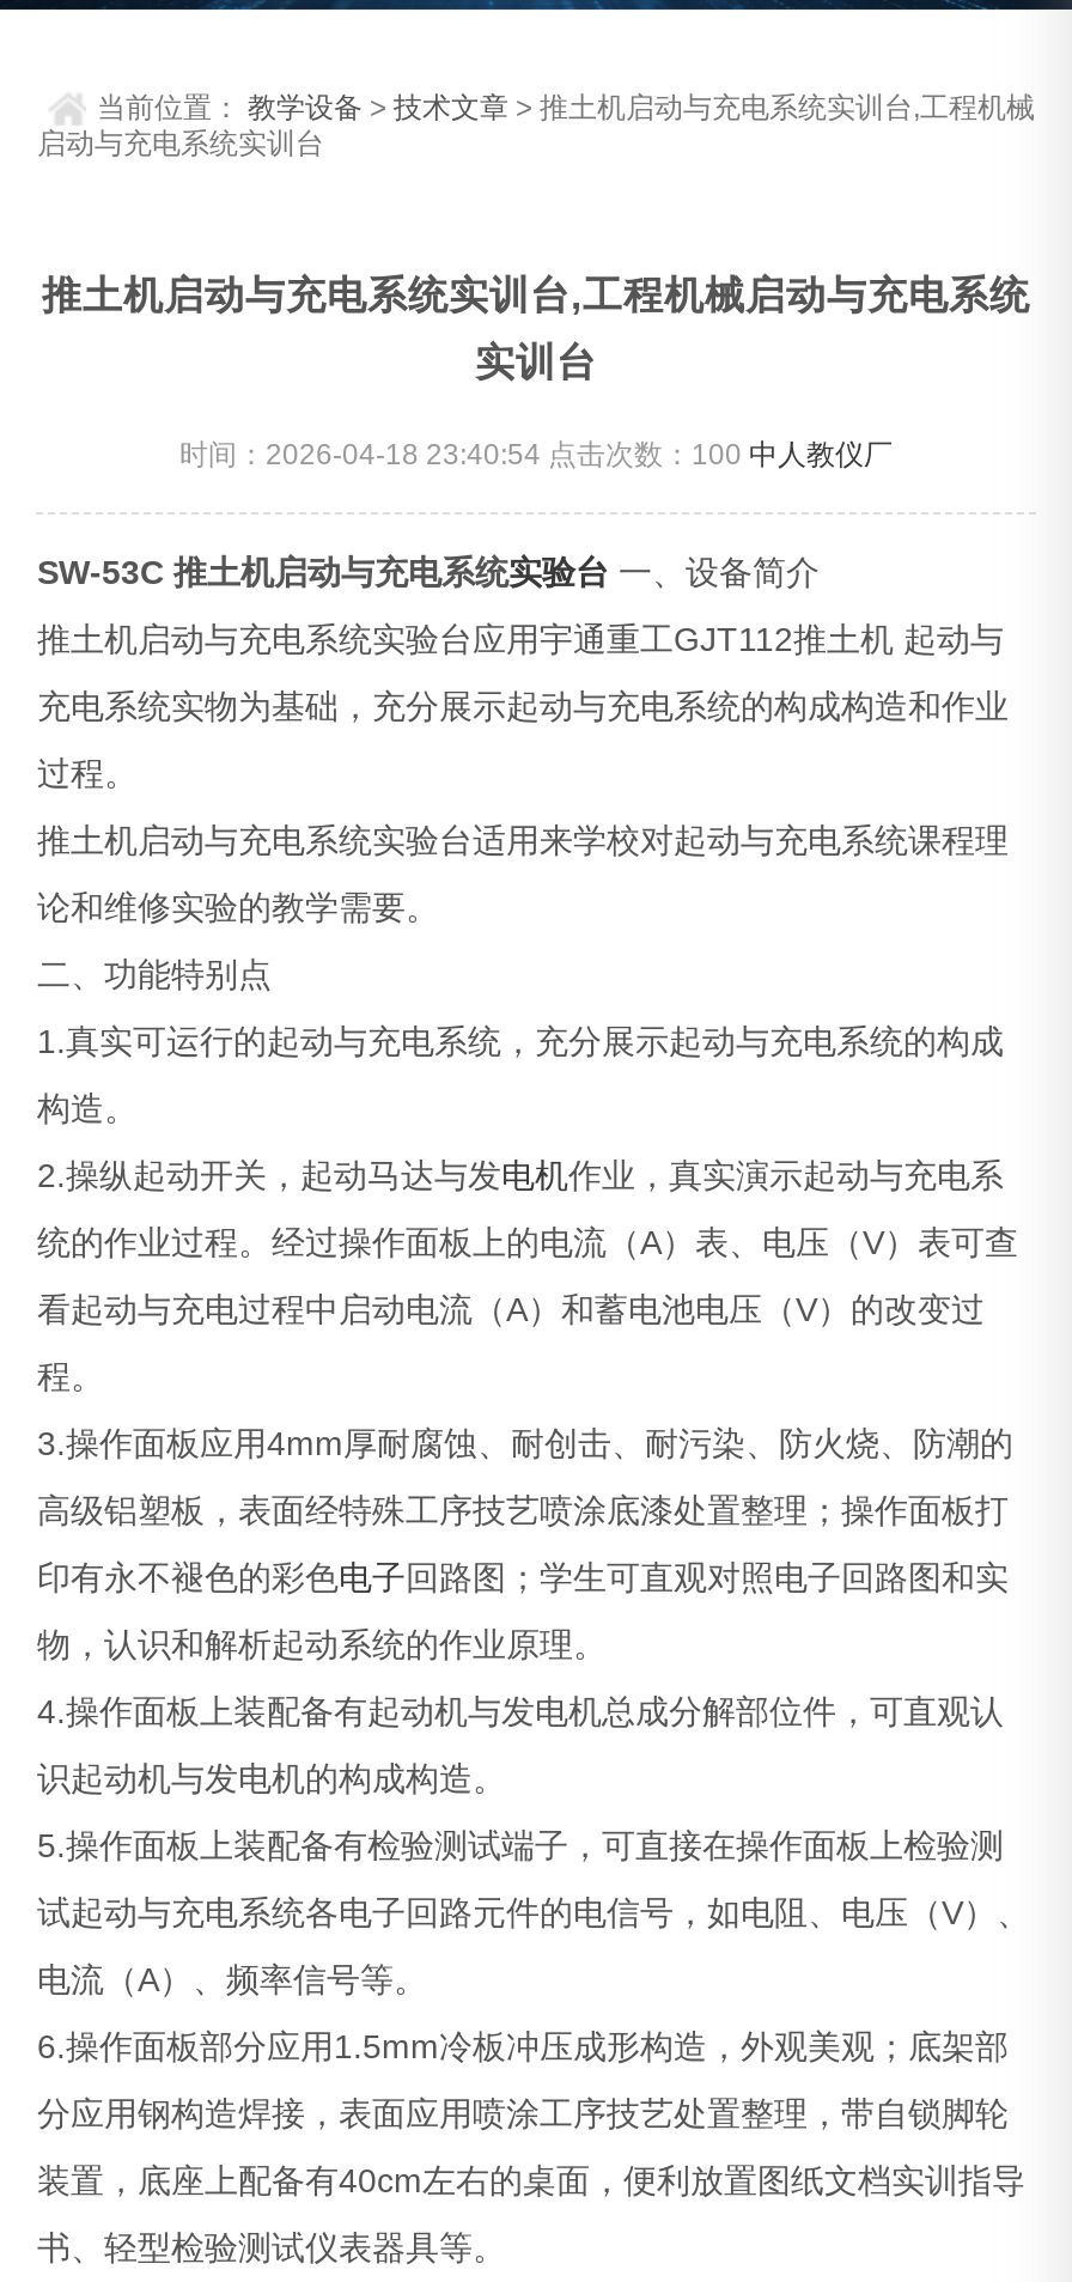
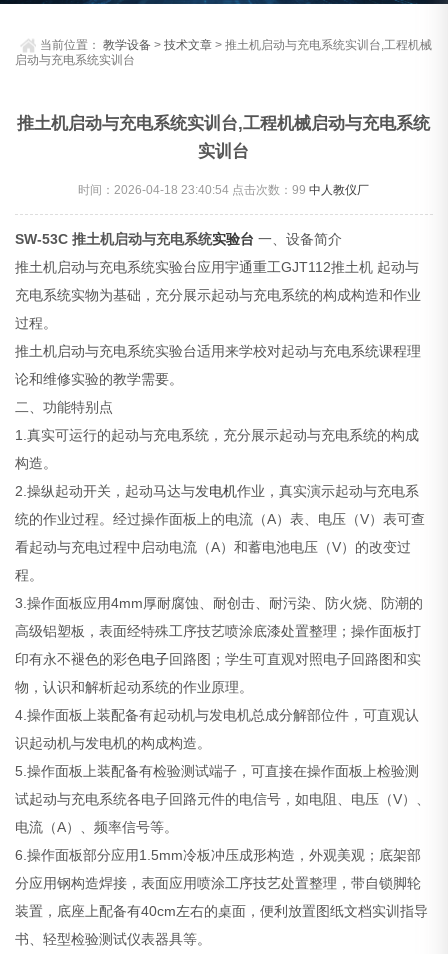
- 时间：2026-04-18 23:40:54 点击次数：100中人教仪厂
+ 时间：2026-04-18 23:40:54 点击次数：99中人教仪厂
